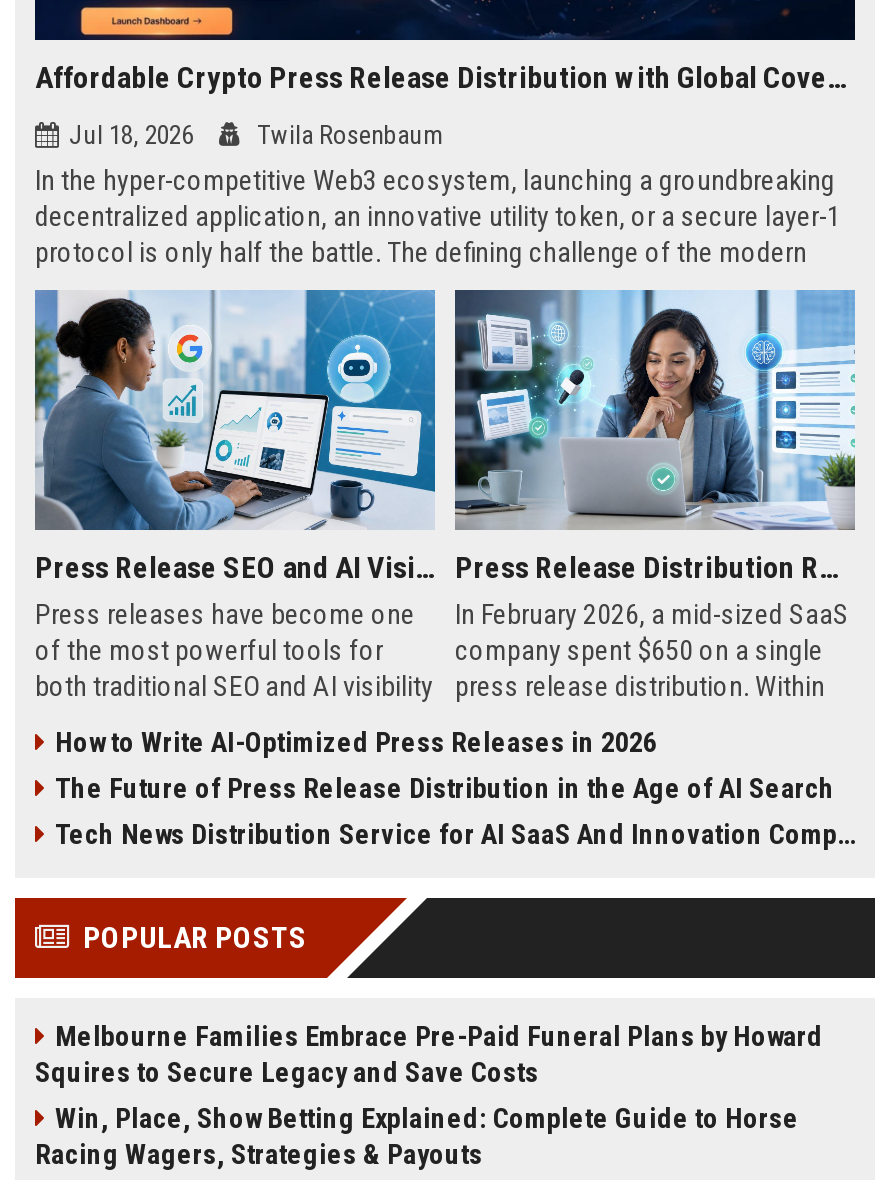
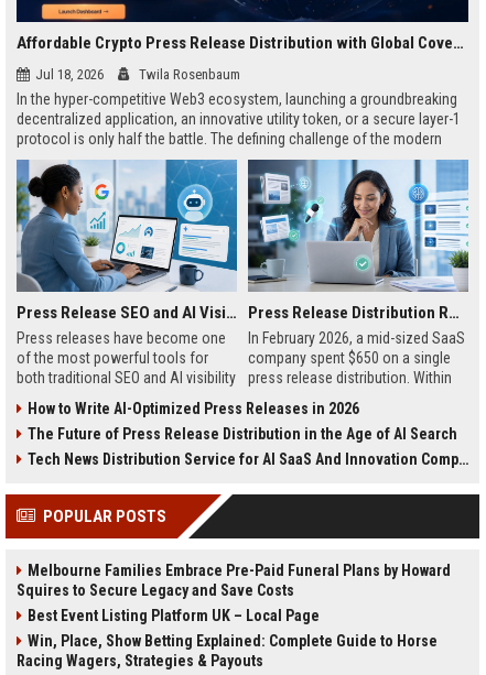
+ Best Event Listing Platform UK – Local Page
